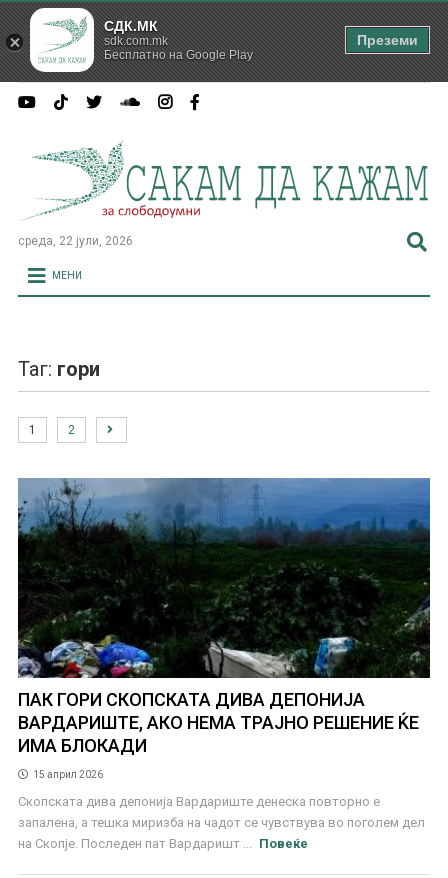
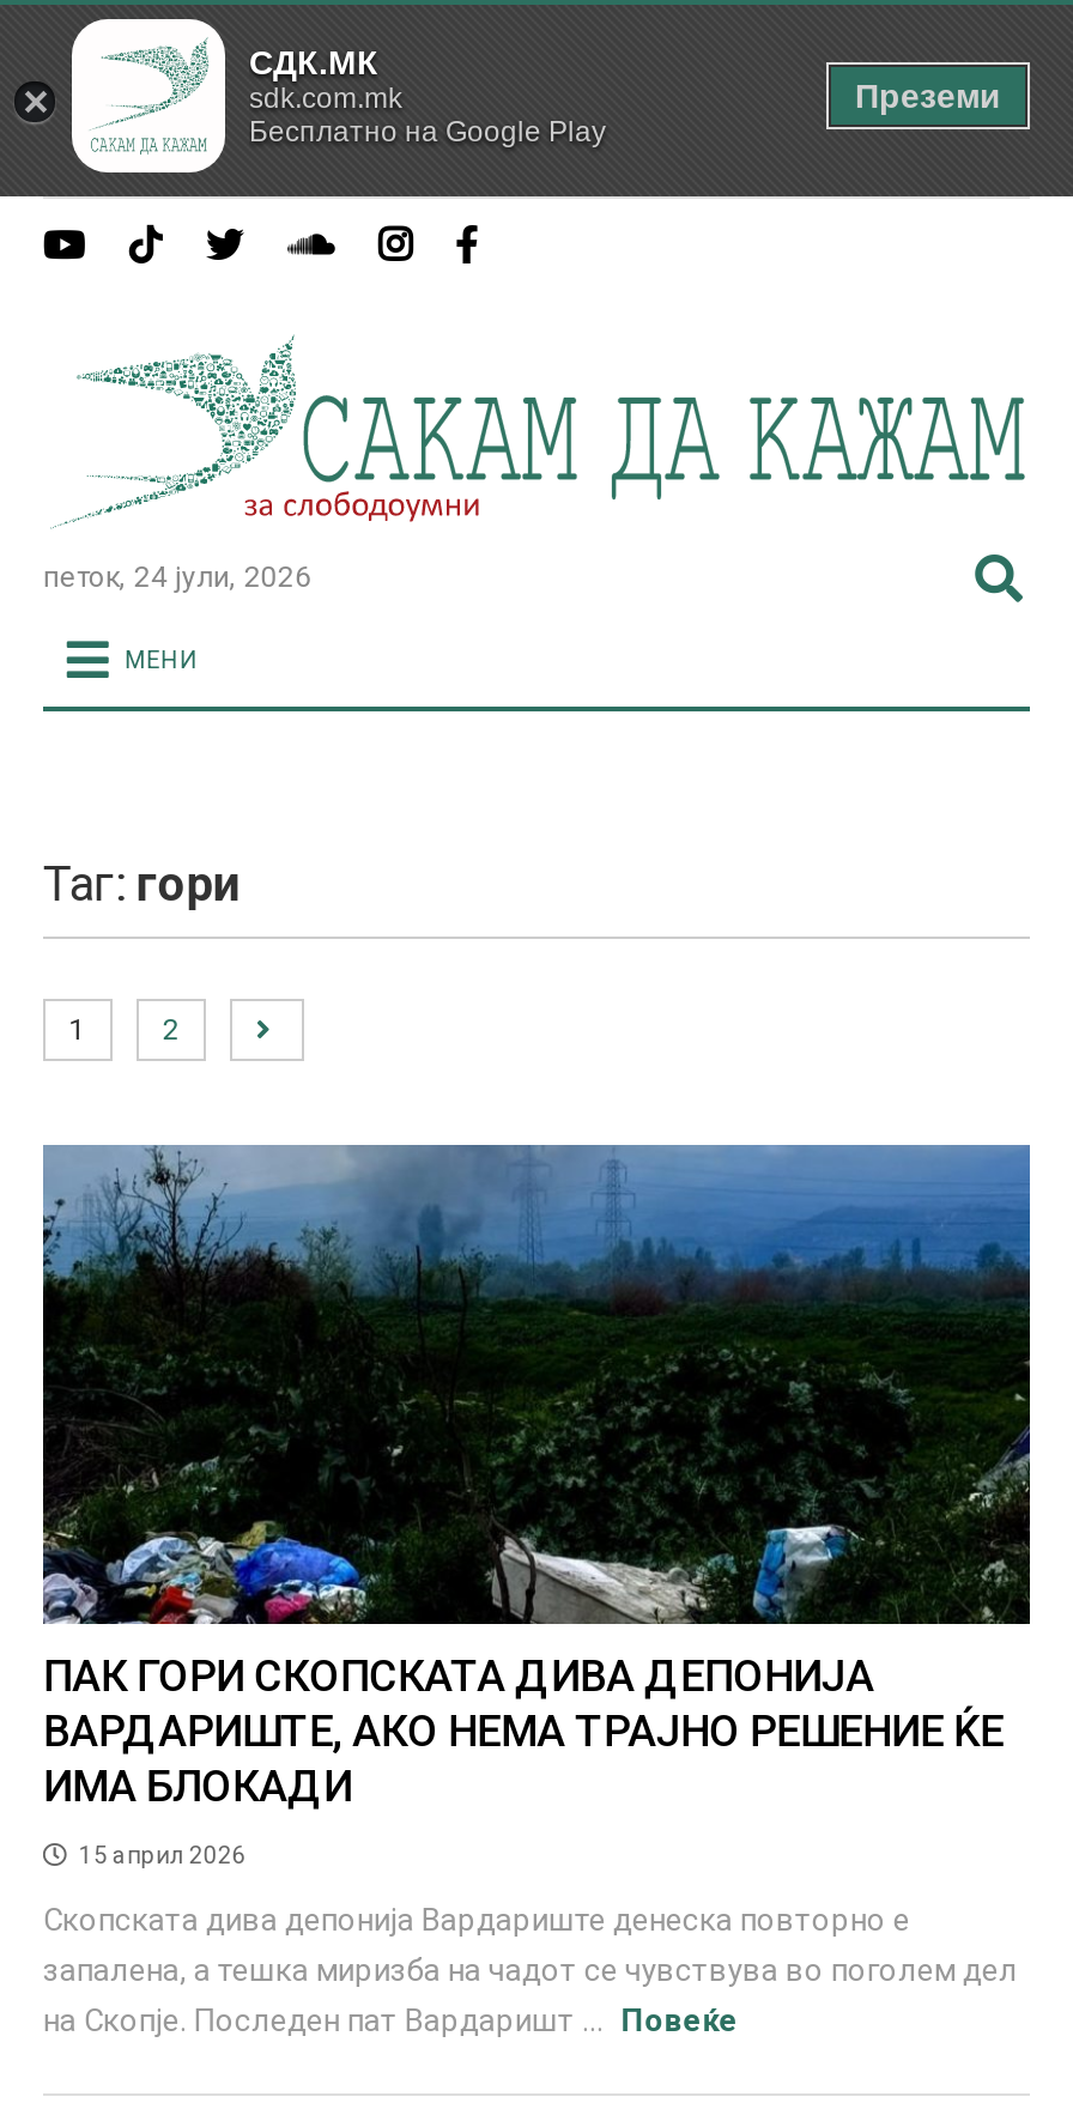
- среда, 22 јули, 2026
+ петок, 24 јули, 2026
